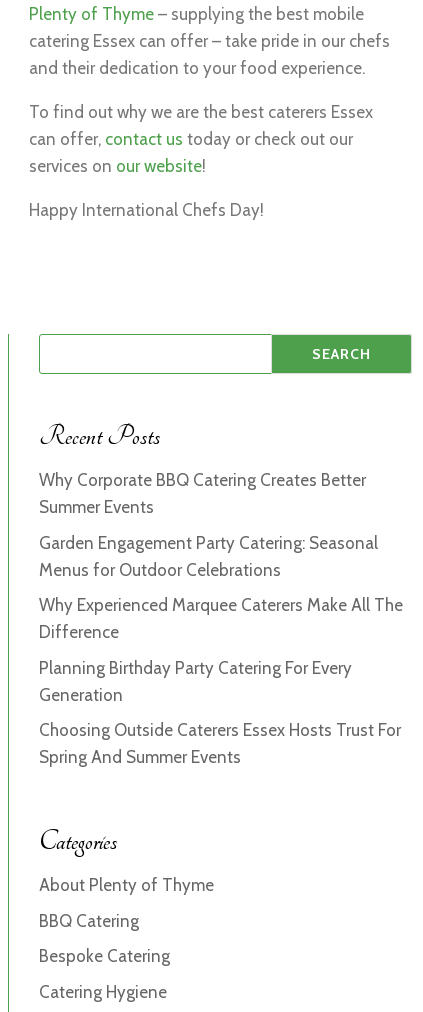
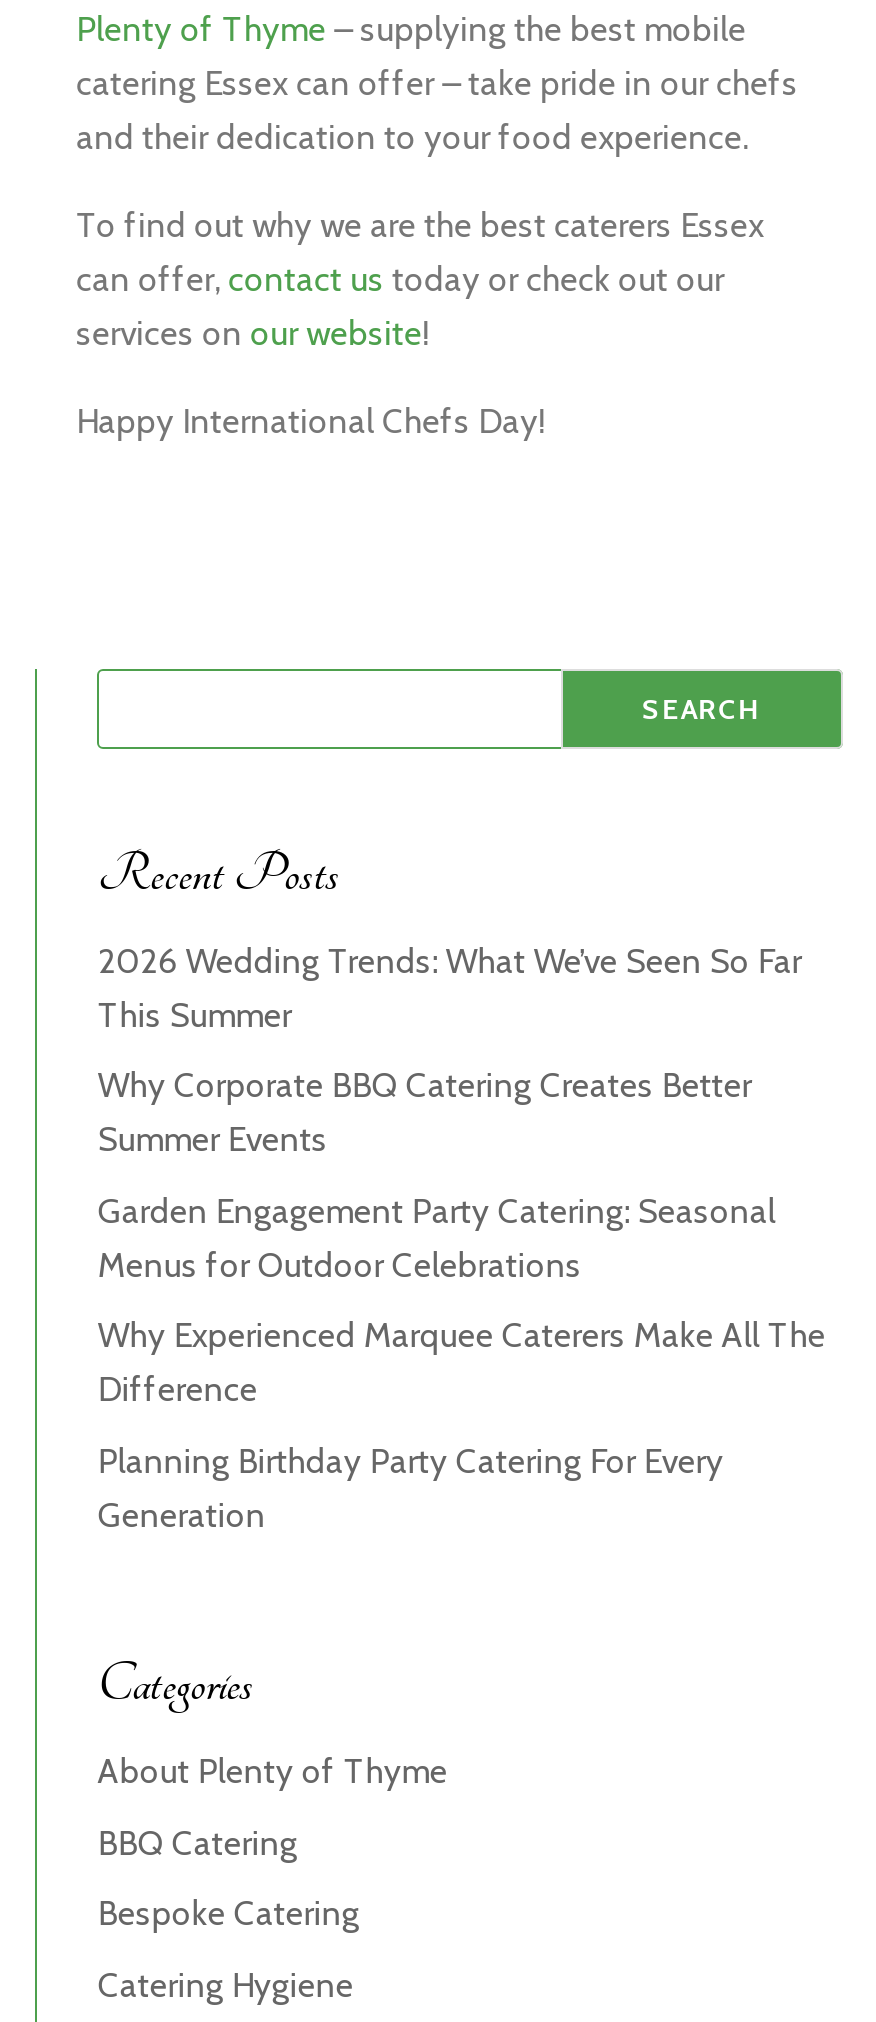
+ 2026 Wedding Trends: What We’ve Seen So Far
+ This Summer

moved down: Why Corporate BBQ Catering Creates Better | Summer Events | Garden Engagement Party Catering: Seasonal | Menus for Outdoor Celebrations | Why Experienced Marquee Caterers Make All The | Difference | Planning Birthday Party Catering For Every | Generation

- Choosing Outside Caterers Essex Hosts Trust For
- Spring And Summer Events
